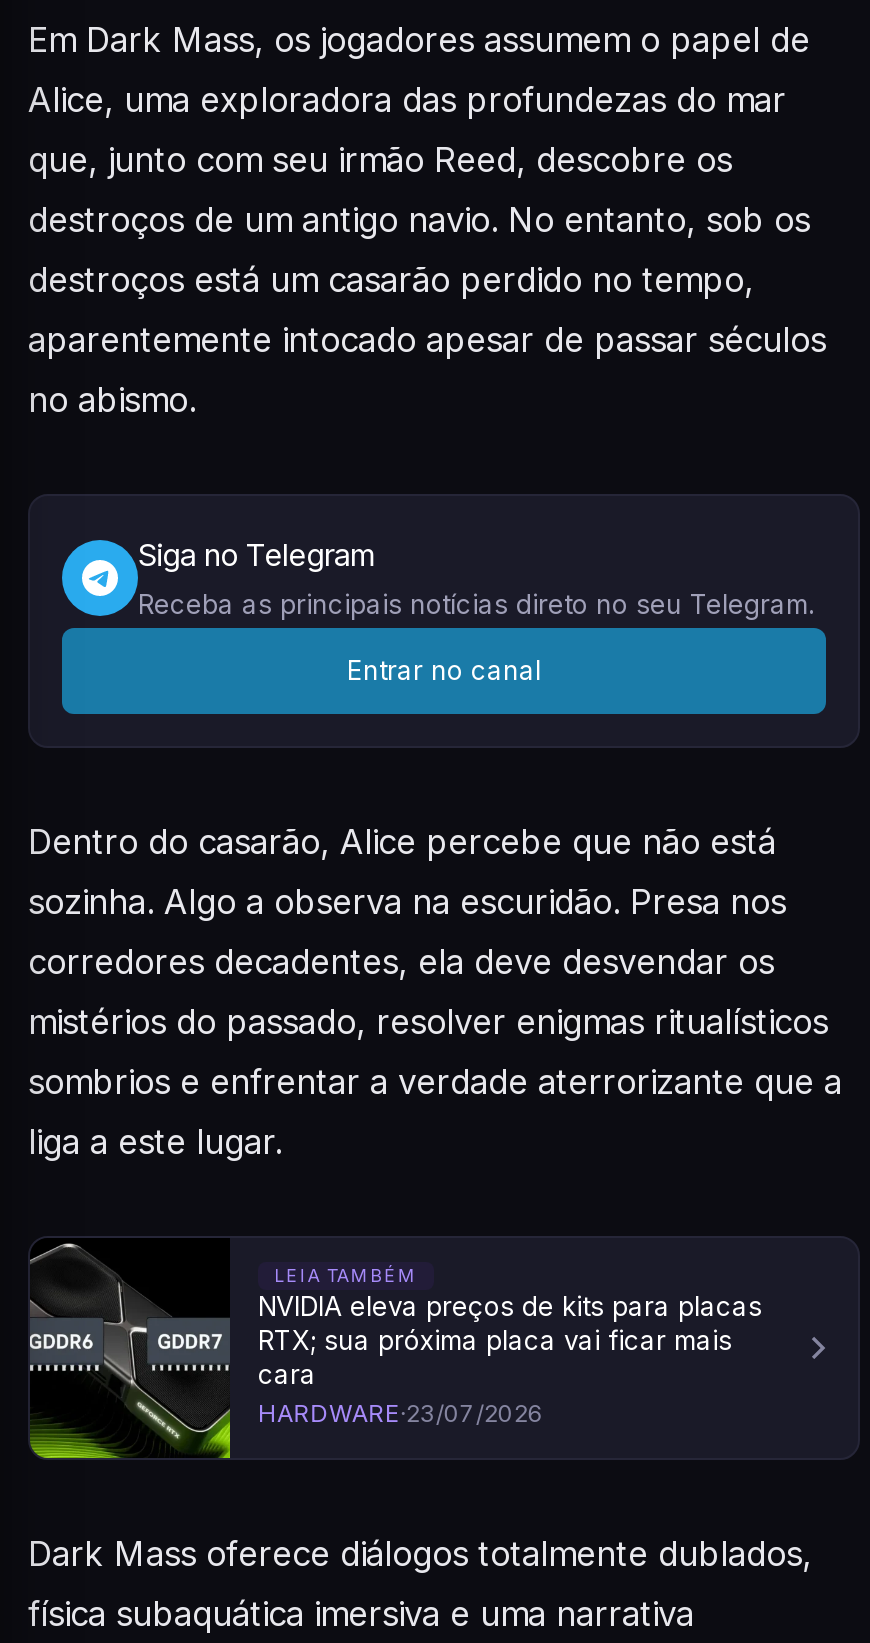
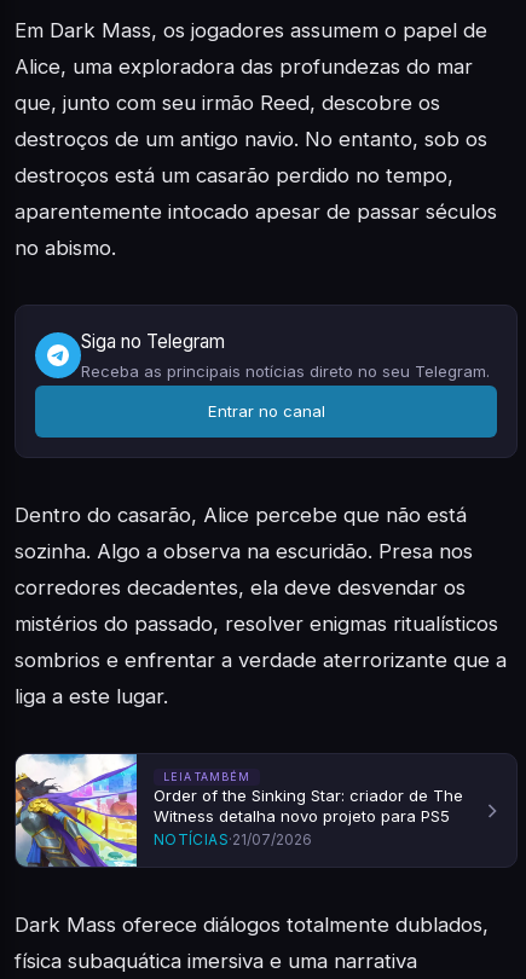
- [image]
- NVIDIA eleva preços de kits para placas
- RTX; sua próxima placa vai ficar mais
- cara
- HARDWARE·23/07/2026
+ [image]
+ Order of the Sinking Star: criador de The
+ Witness detalha novo projeto para PS5
+ NOTÍCIAS·21/07/2026
